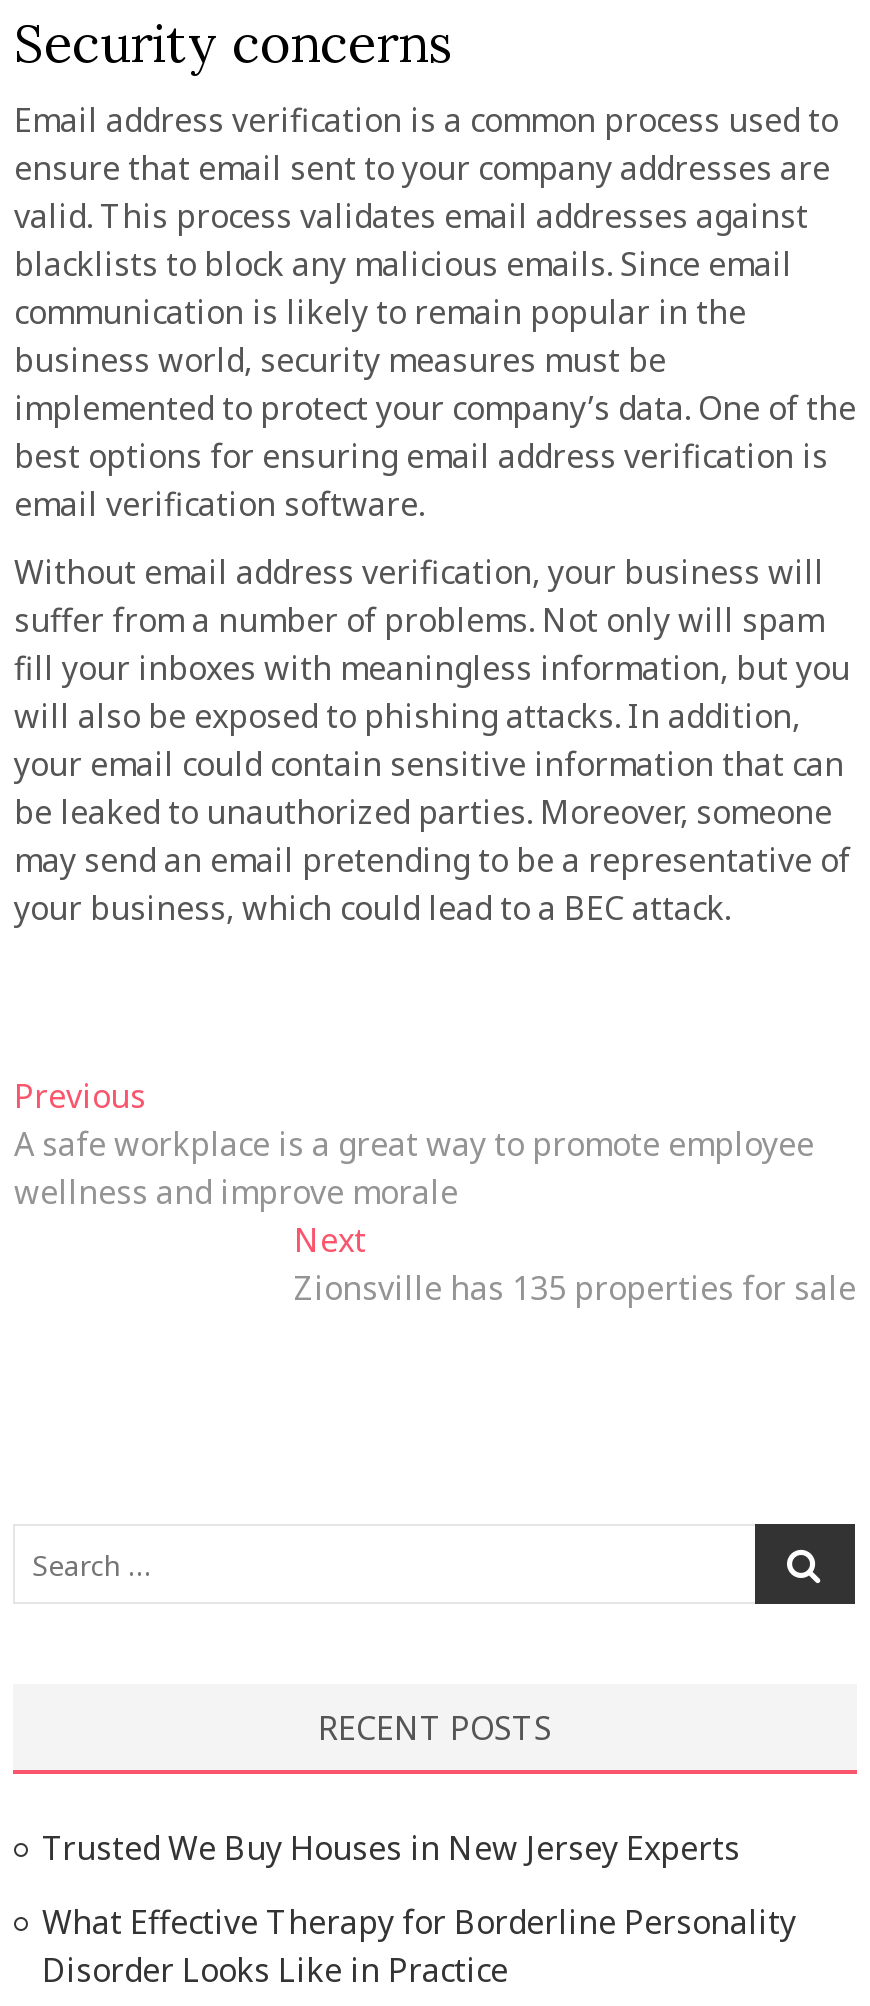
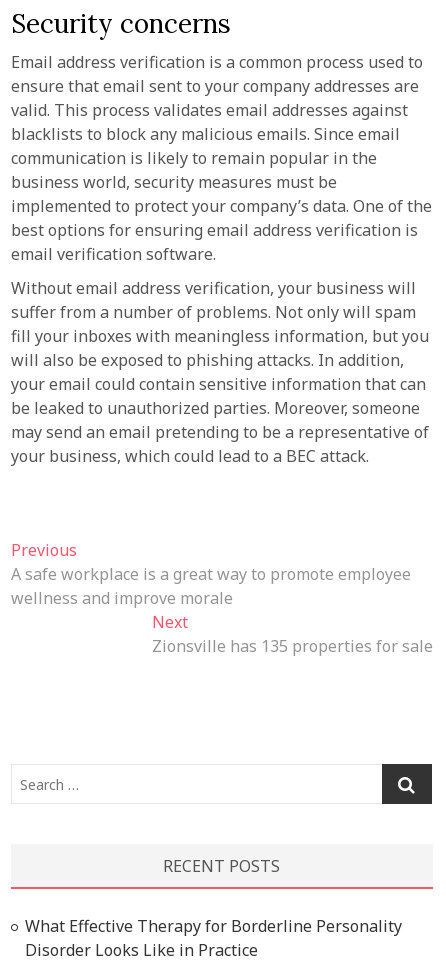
- Trusted We Buy Houses in New Jersey Experts
